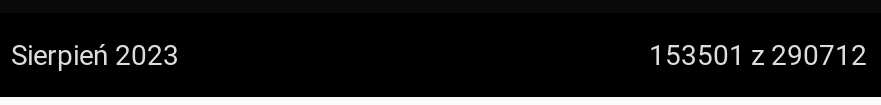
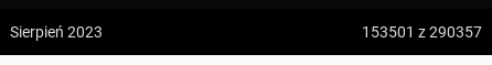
- 153501 z 290712
+ 153501 z 290357
